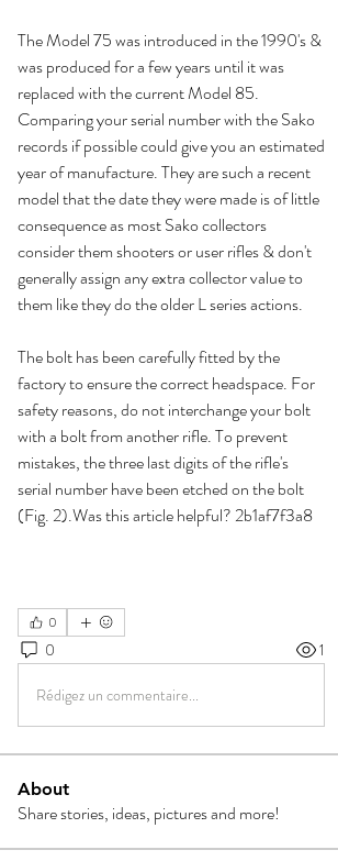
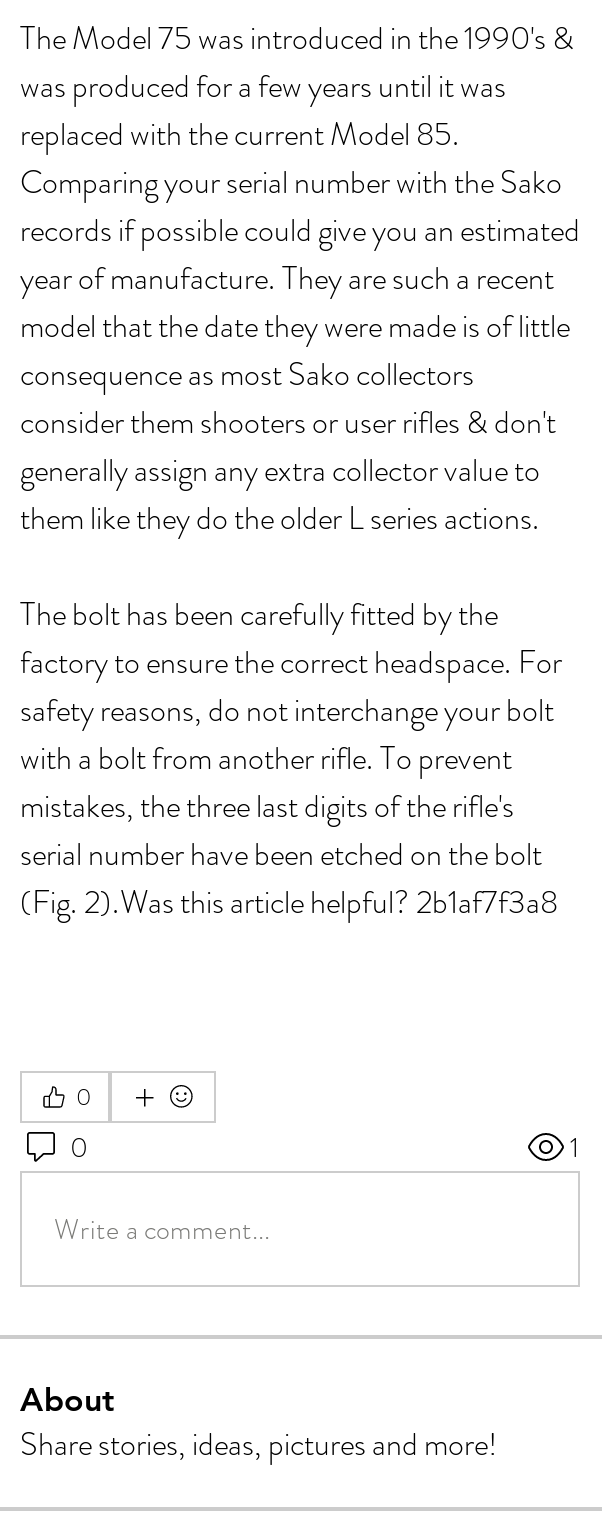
- Rédigez un commentaire...
+ Write a comment...
